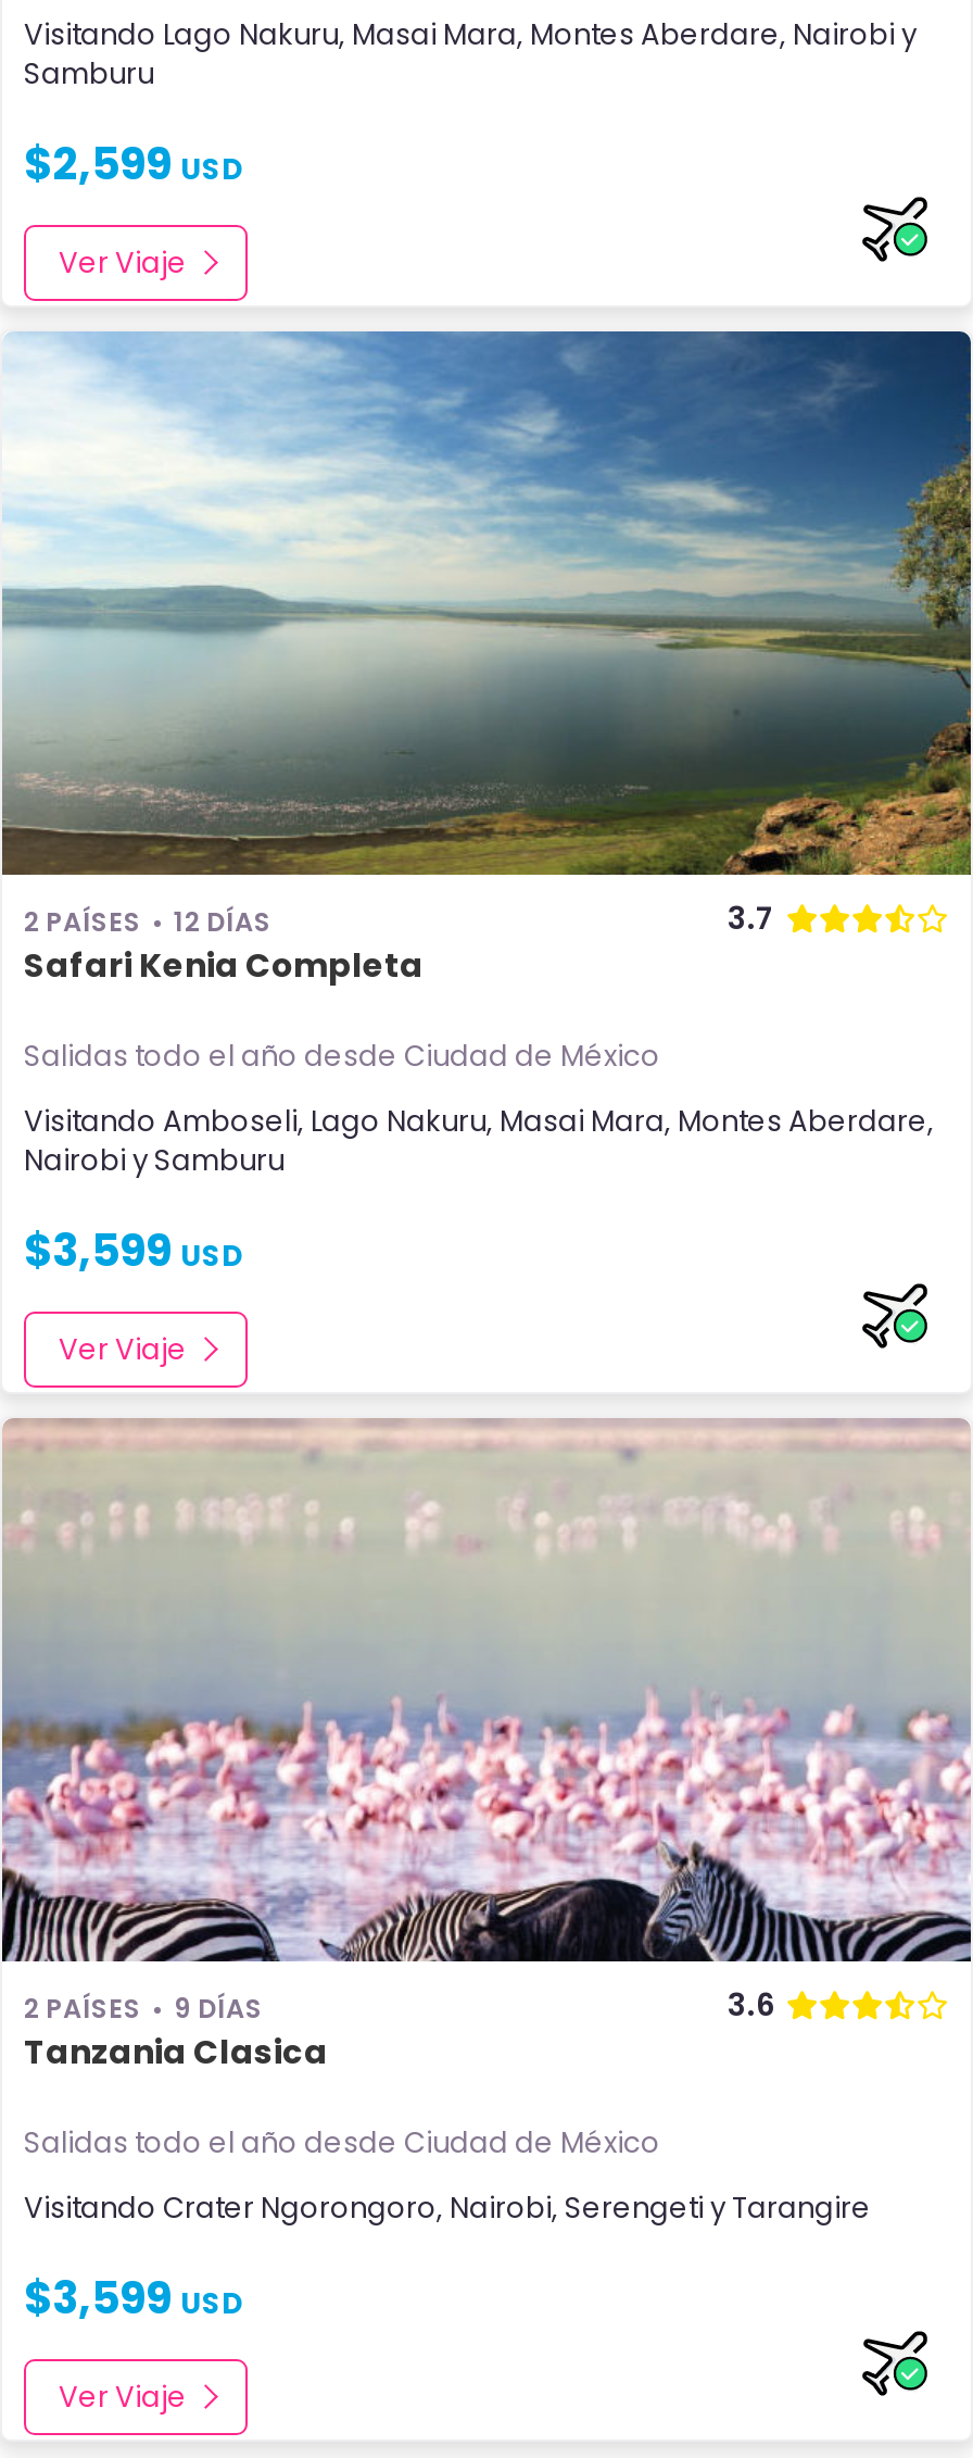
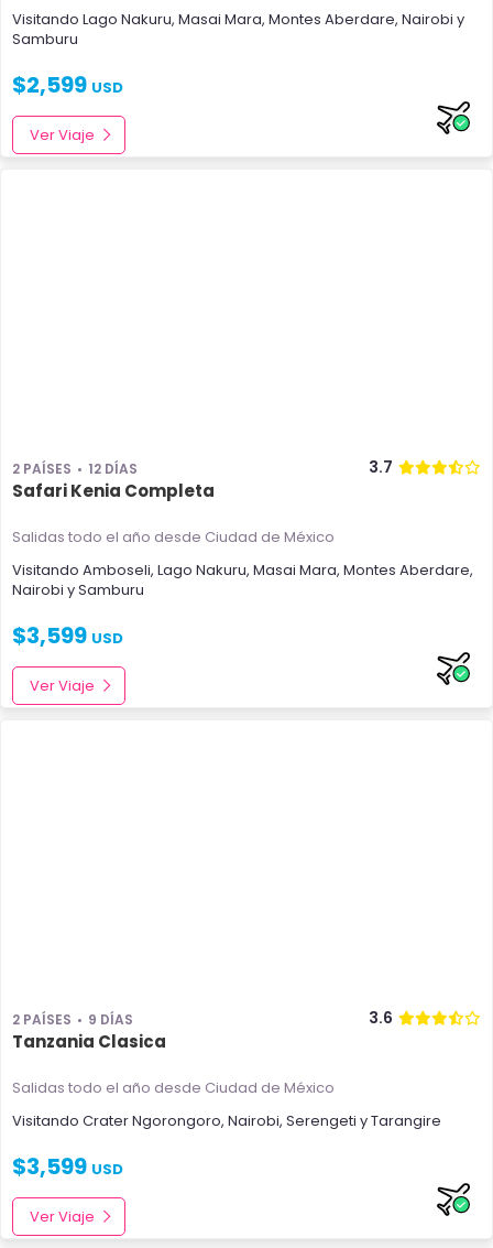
- [image]

- [image]
